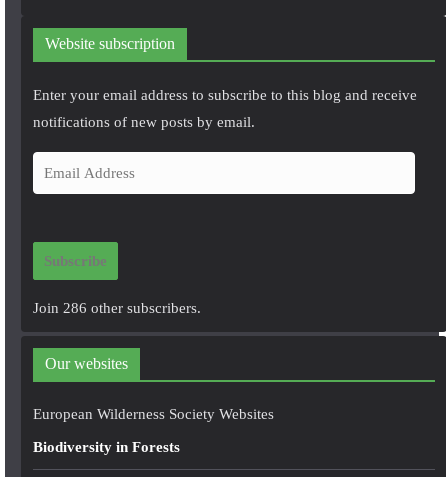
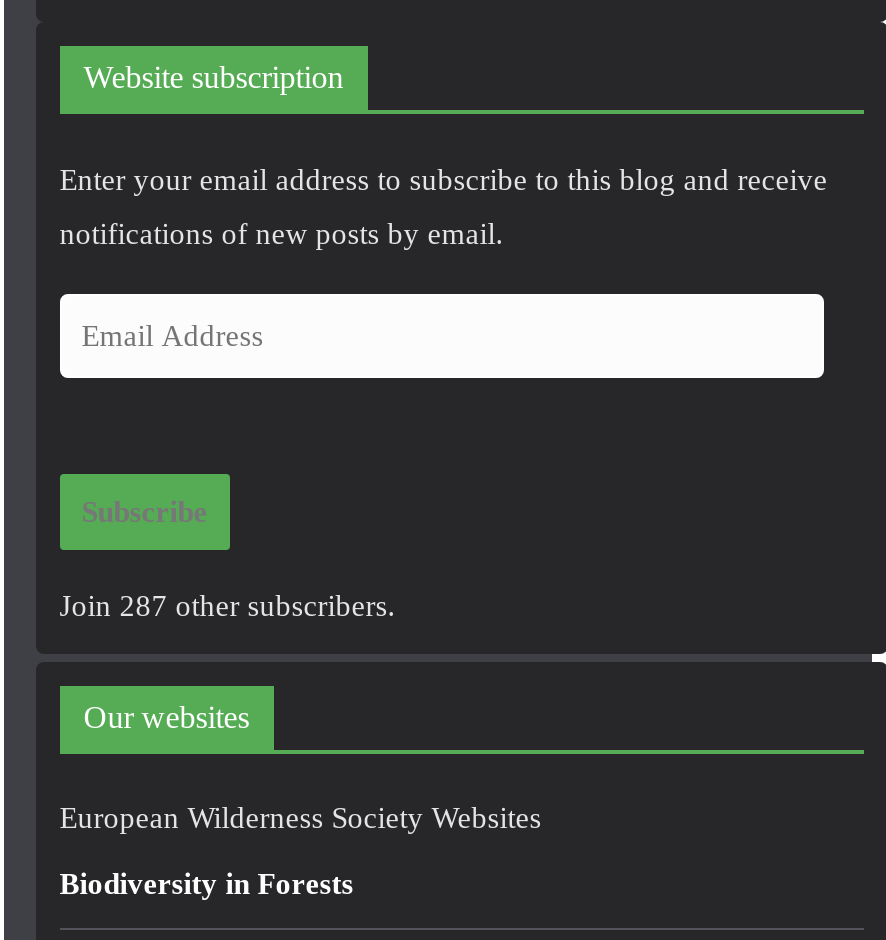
- Join 286 other subscribers.
+ Join 287 other subscribers.
